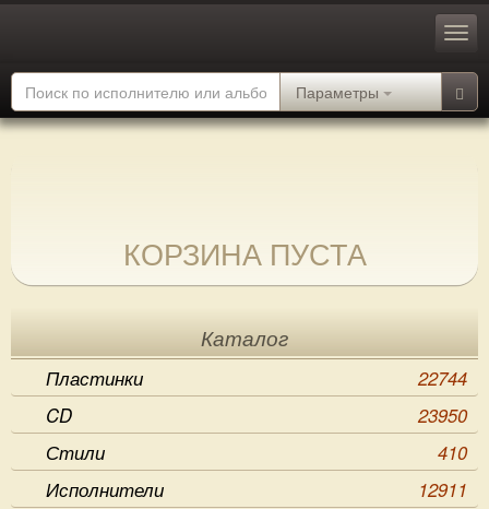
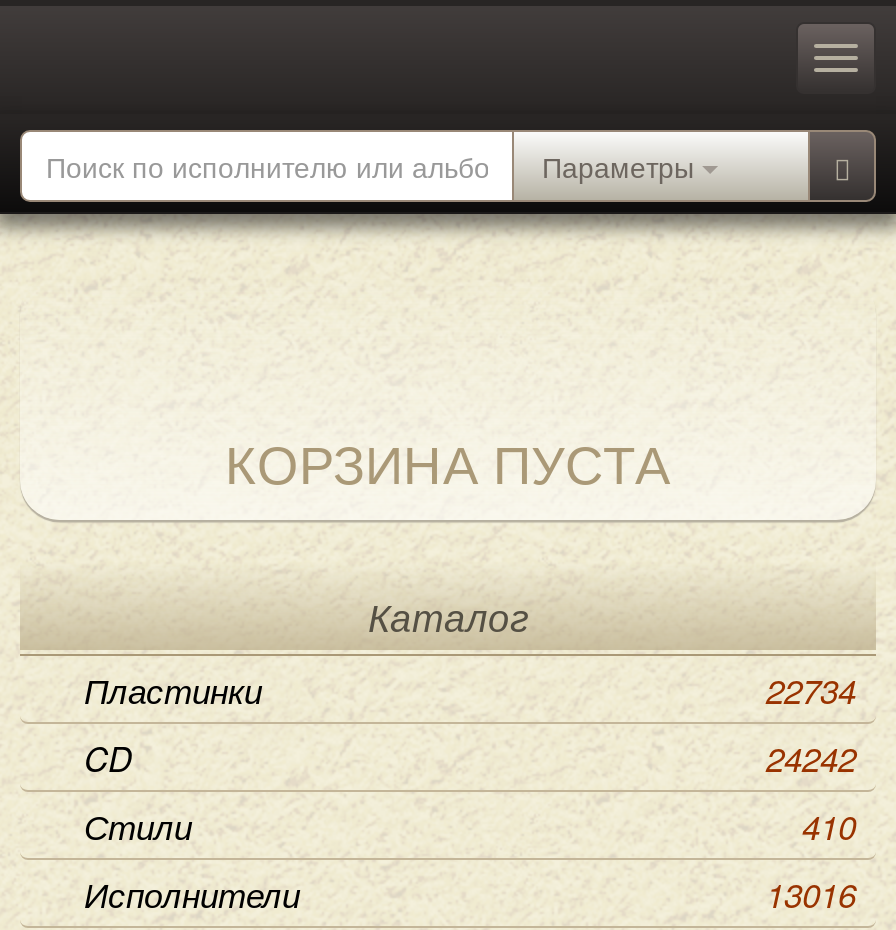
- 22744
+ 22734

- 23950
+ 24242

- 12911
+ 13016
